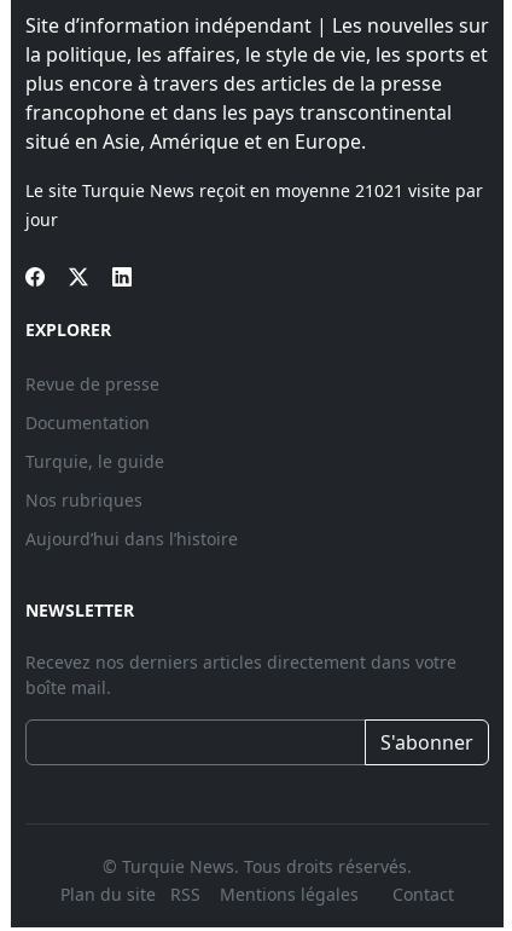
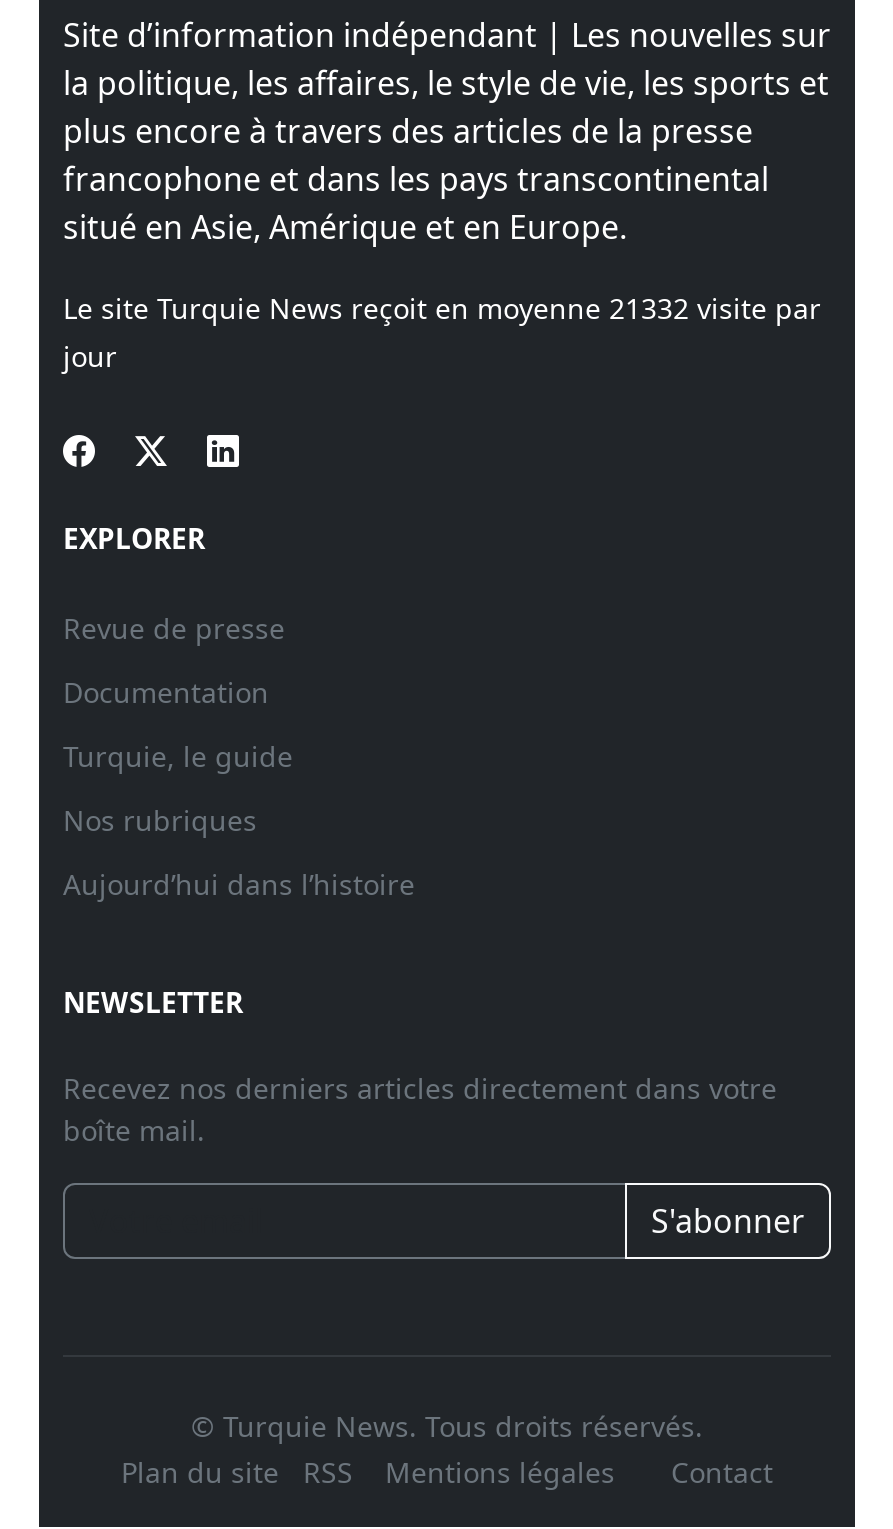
- Le site Turquie News reçoit en moyenne 21021 visite par
+ Le site Turquie News reçoit en moyenne 21332 visite par
